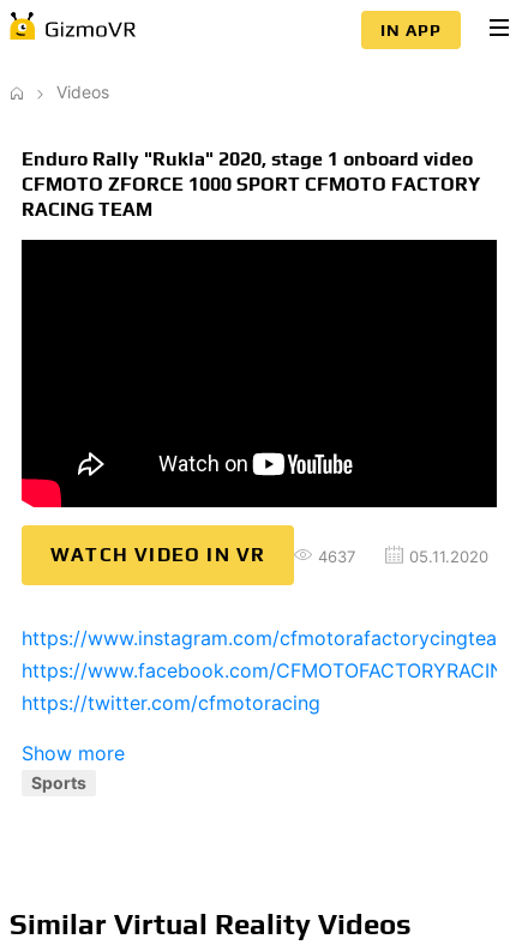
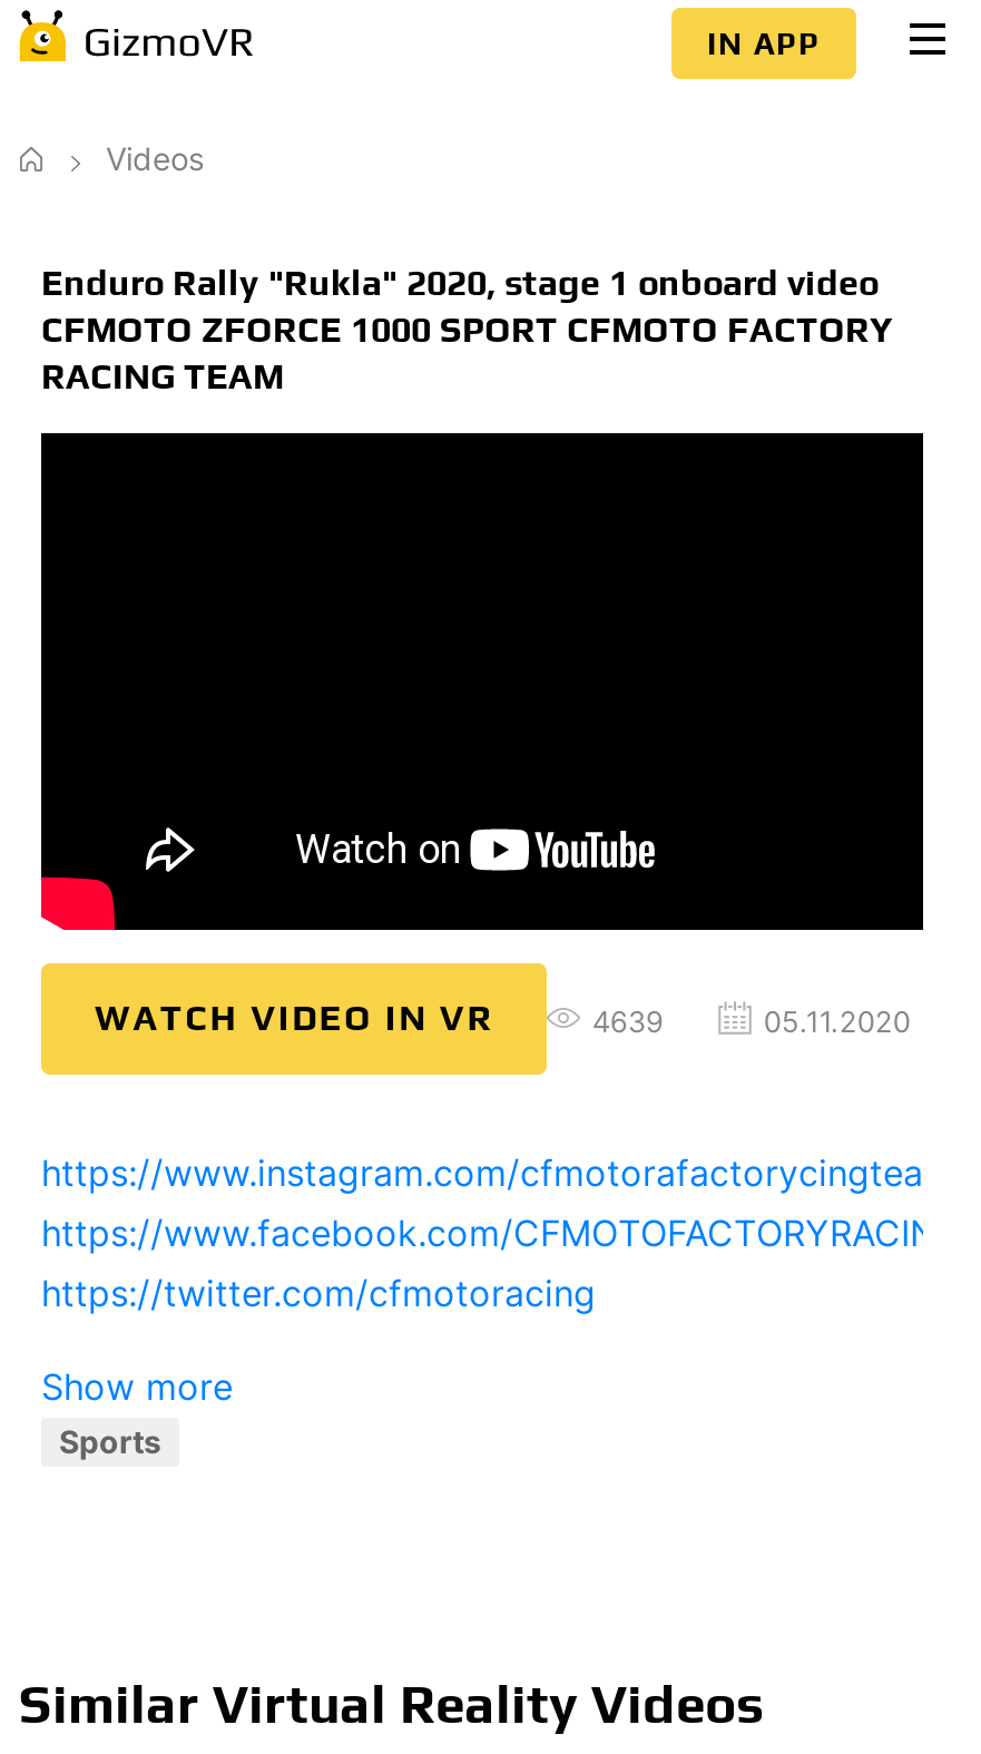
- 4637
+ 4639
